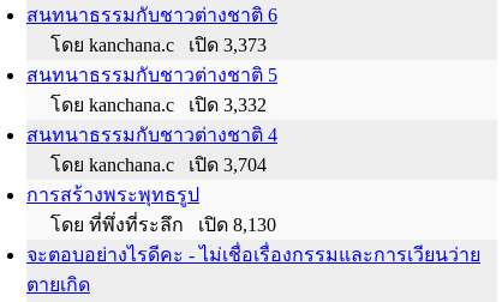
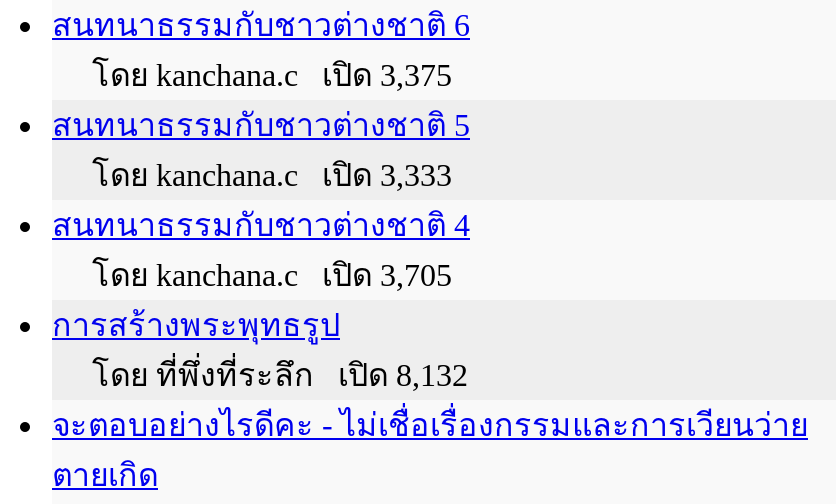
- โดย kanchana.c เปิด 3,373
+ โดย kanchana.c เปิด 3,375

- โดย kanchana.c เปิด 3,332
+ โดย kanchana.c เปิด 3,333

- โดย kanchana.c เปิด 3,704
+ โดย kanchana.c เปิด 3,705

- โดย ที่พึ่งที่ระลึก เปิด 8,130
+ โดย ที่พึ่งที่ระลึก เปิด 8,132
